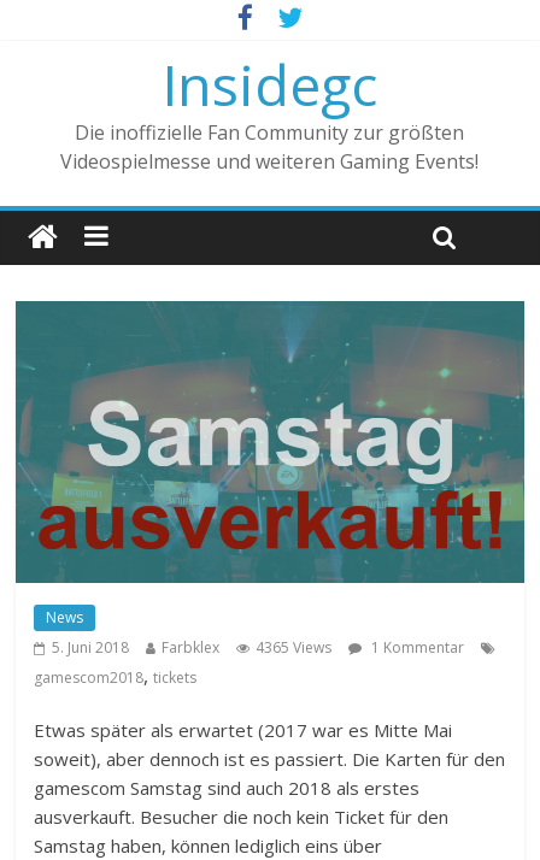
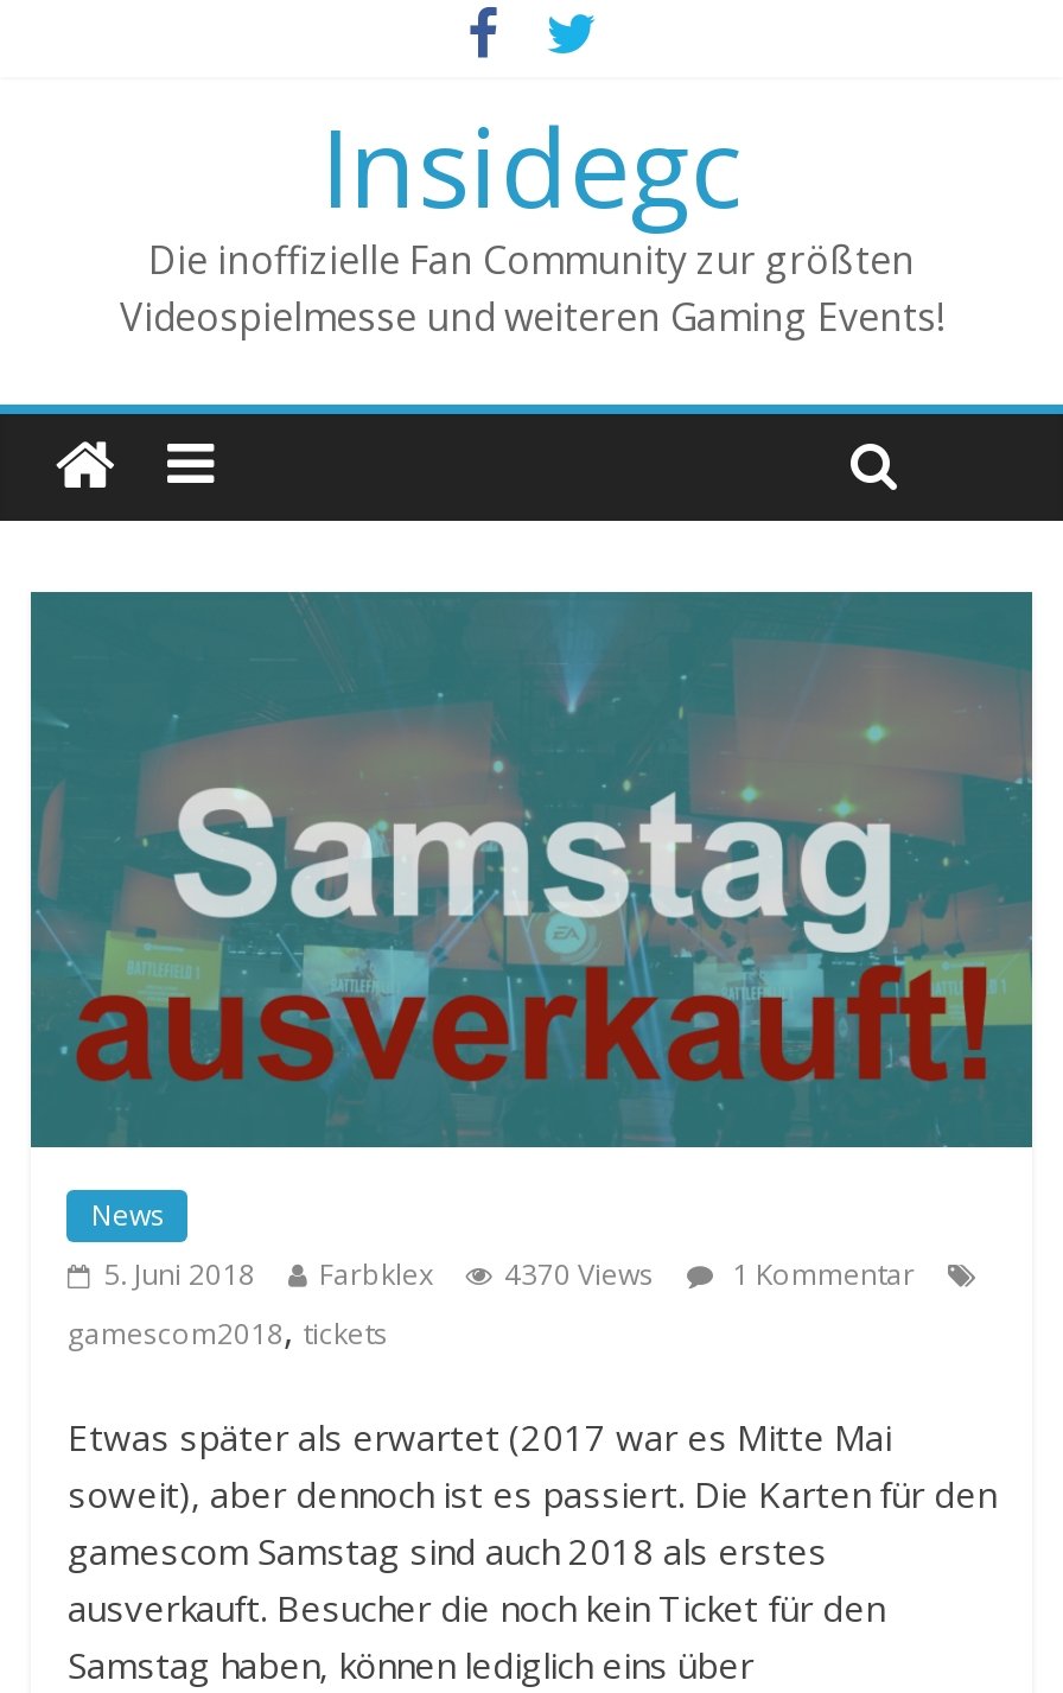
- 5. Juni 2018 Farbklex 4365 Views 1 Kommentar
+ 5. Juni 2018 Farbklex 4370 Views 1 Kommentar
